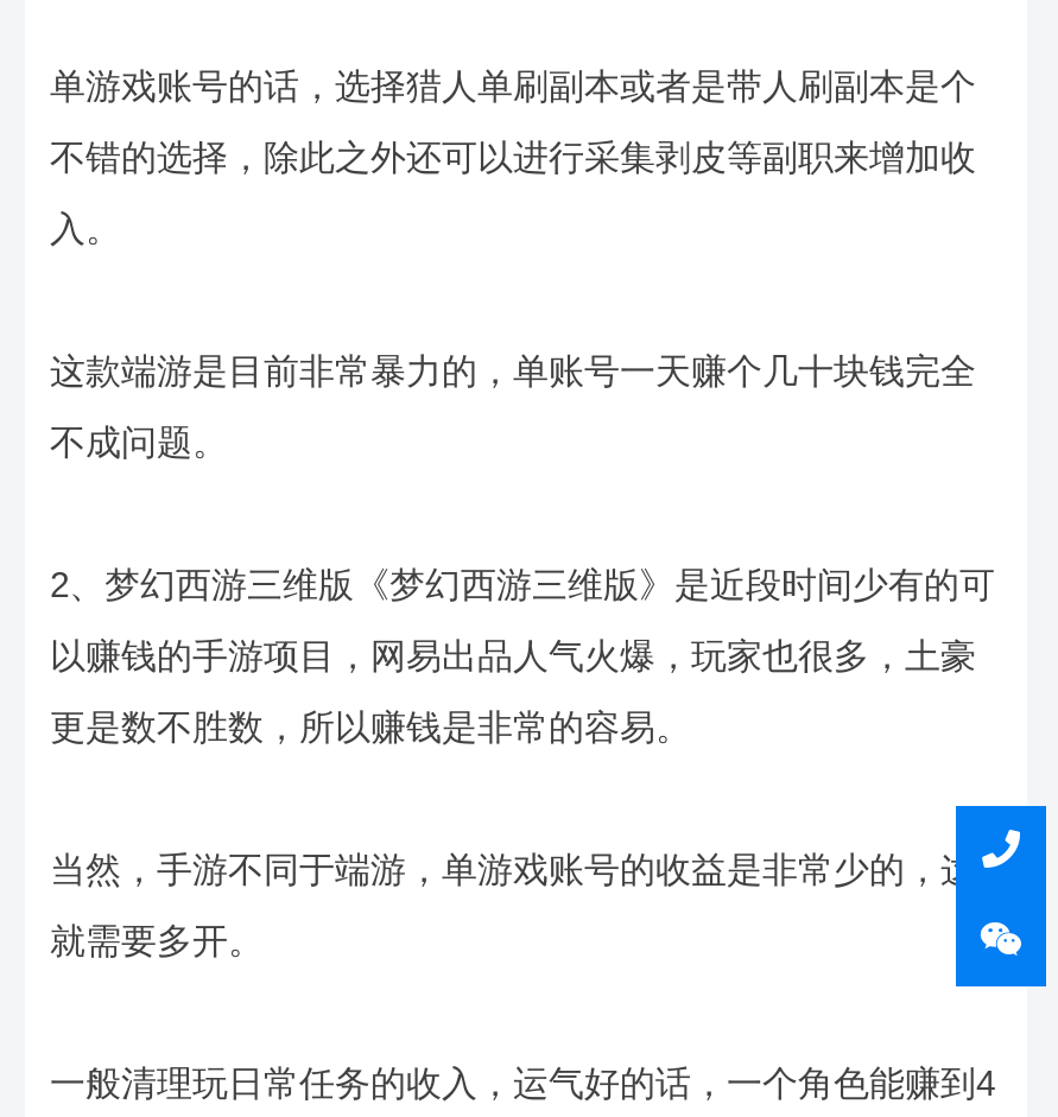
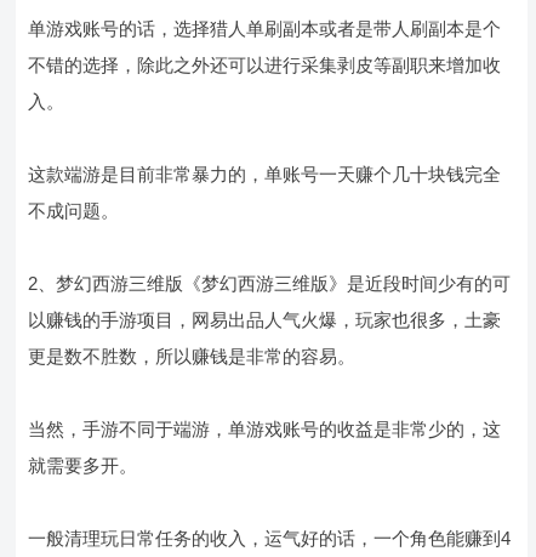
- [image]
